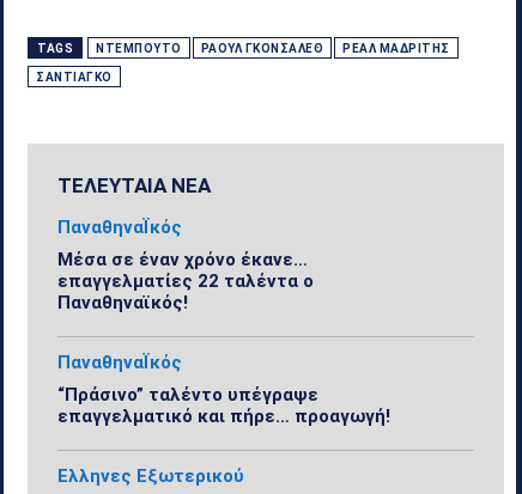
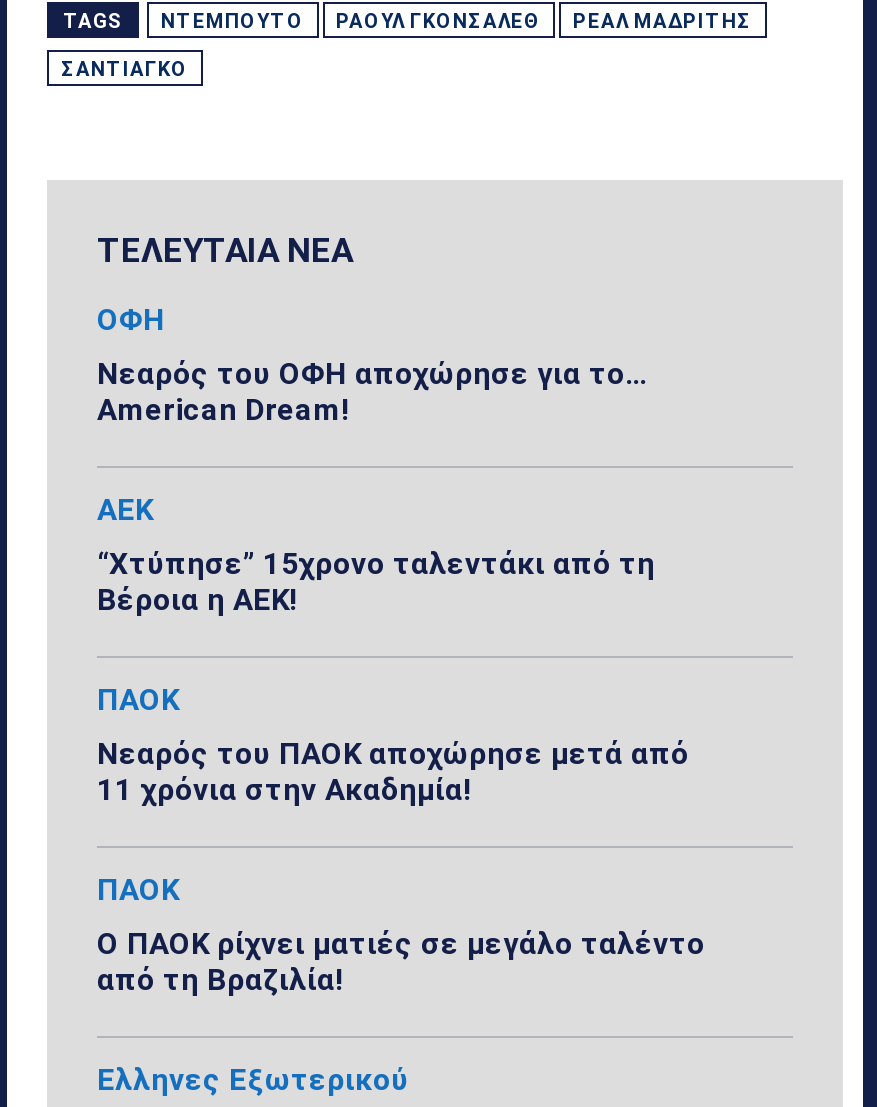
- ΠαναθηναΪκός
- Μέσα σε έναν χρόνο έκανε…
- επαγγελματίες 22 ταλέντα ο
- Παναθηναϊκός!
- ΠαναθηναΪκός
- “Πράσινο” ταλέντο υπέγραψε
- επαγγελματικό και πήρε… προαγωγή!
+ ΟΦΗ
+ Νεαρός του ΟΦΗ αποχώρησε για το…
+ American Dream!
+ ΑΕΚ
+ “Χτύπησε” 15χρονο ταλεντάκι από τη
+ Βέροια η ΑΕΚ!
+ ΠΑΟΚ
+ Νεαρός του ΠΑΟΚ αποχώρησε μετά από
+ 11 χρόνια στην Ακαδημία!
+ ΠΑΟΚ
+ Ο ΠΑΟΚ ρίχνει ματιές σε μεγάλο ταλέντο
+ από τη Βραζιλία!
